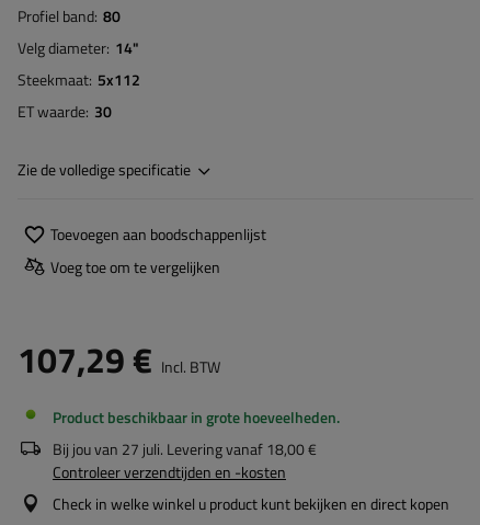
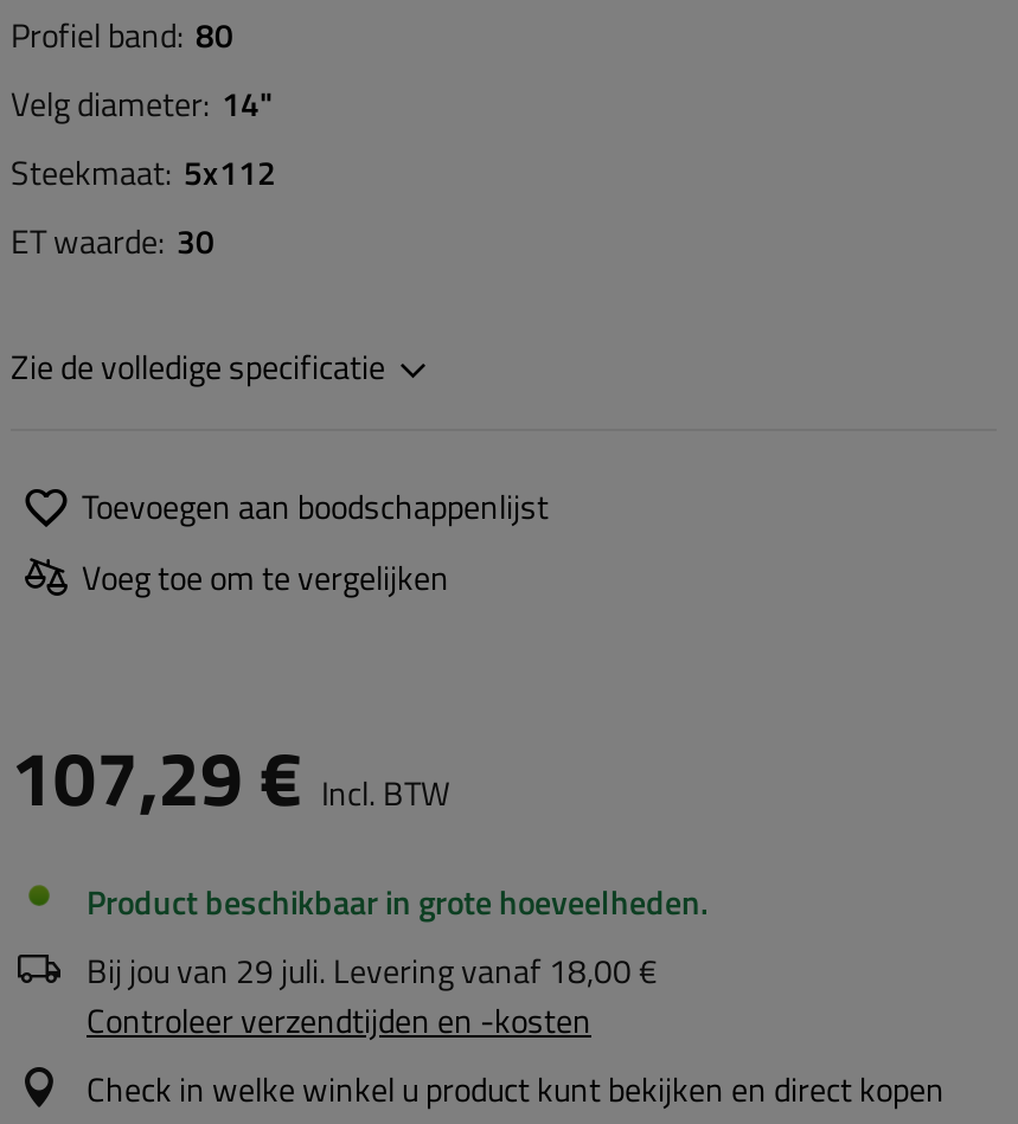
- Bij jou van 27 juli. Levering vanaf 18,00 €
+ Bij jou van 29 juli. Levering vanaf 18,00 €
